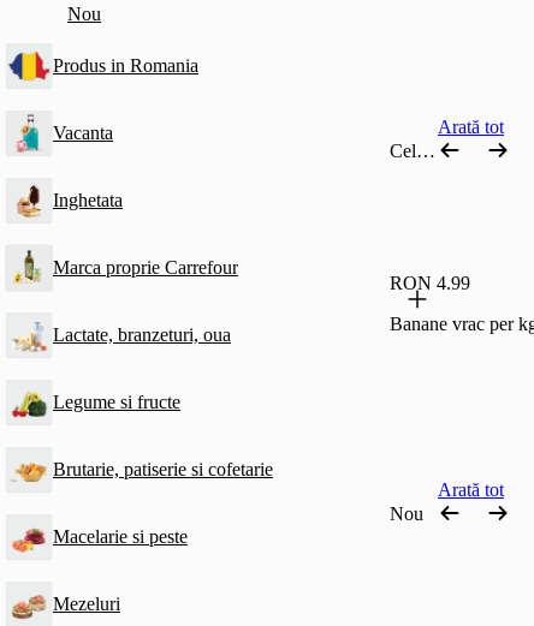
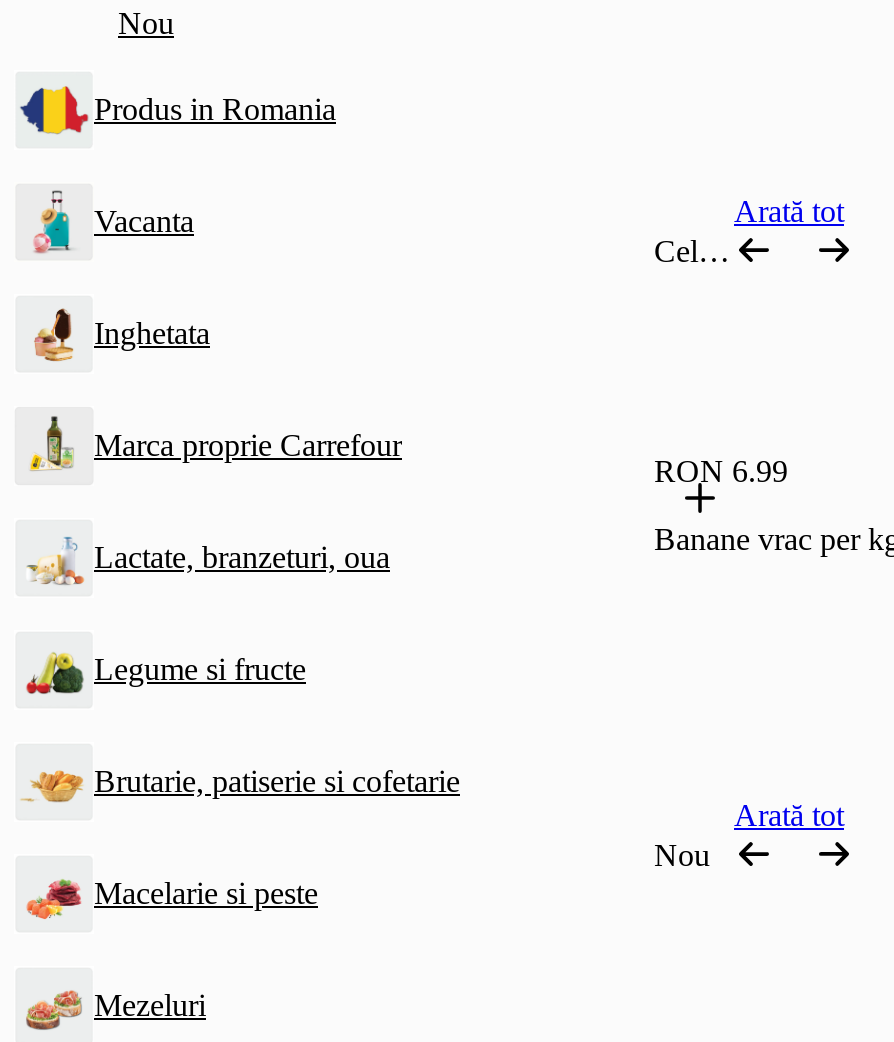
- RON 4.99
+ RON 6.99
